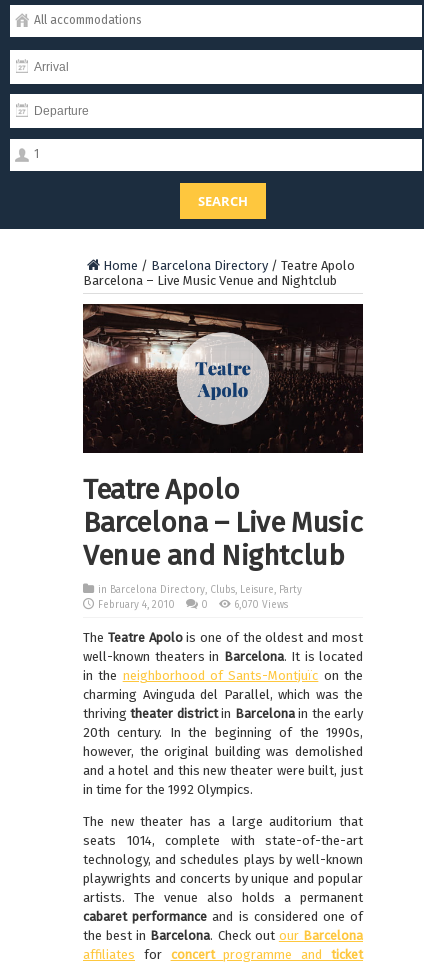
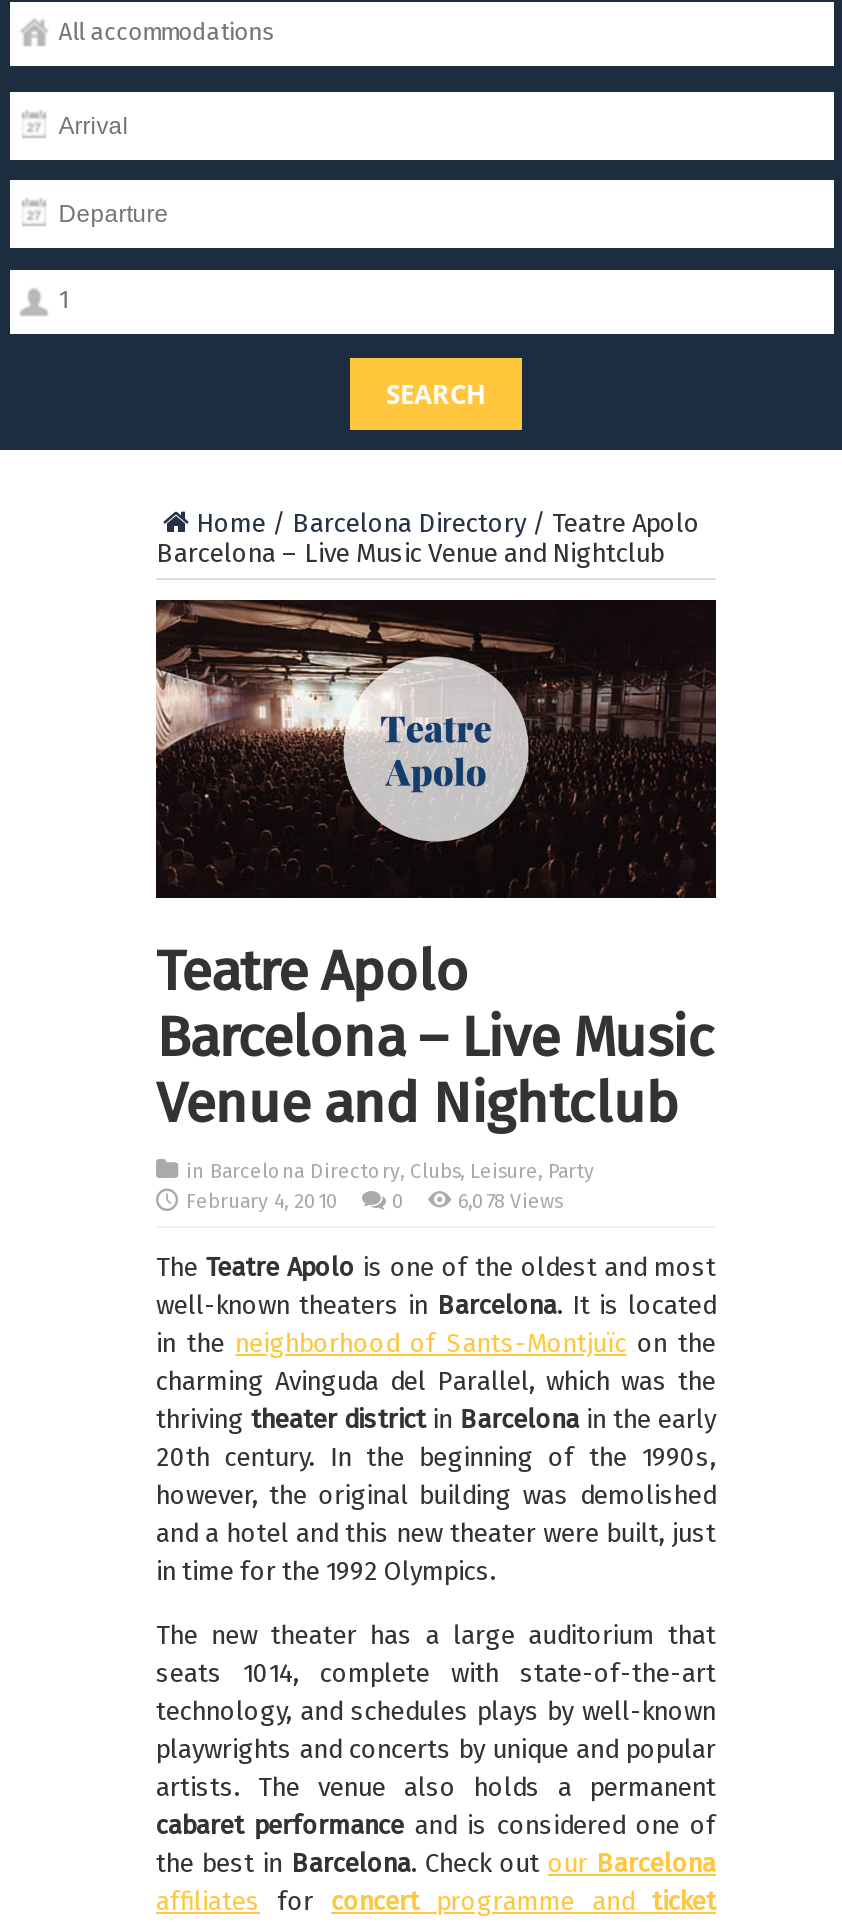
- 6,070 Views
+ 6,078 Views
